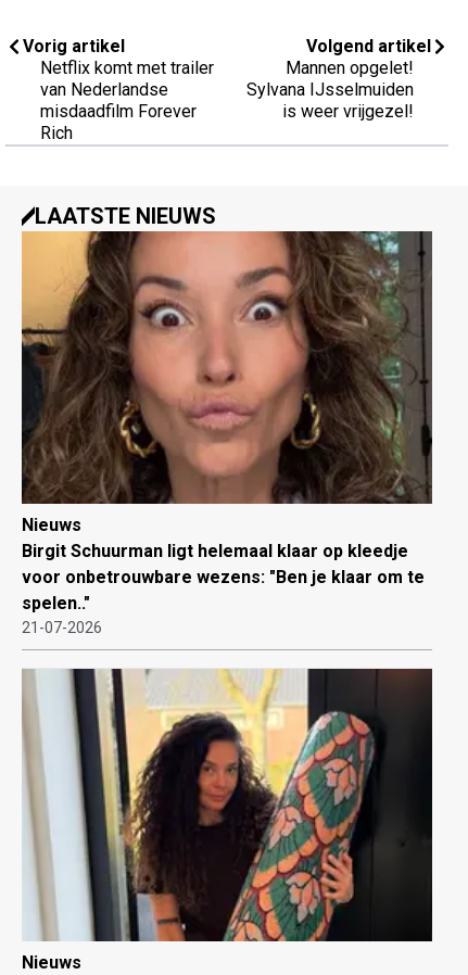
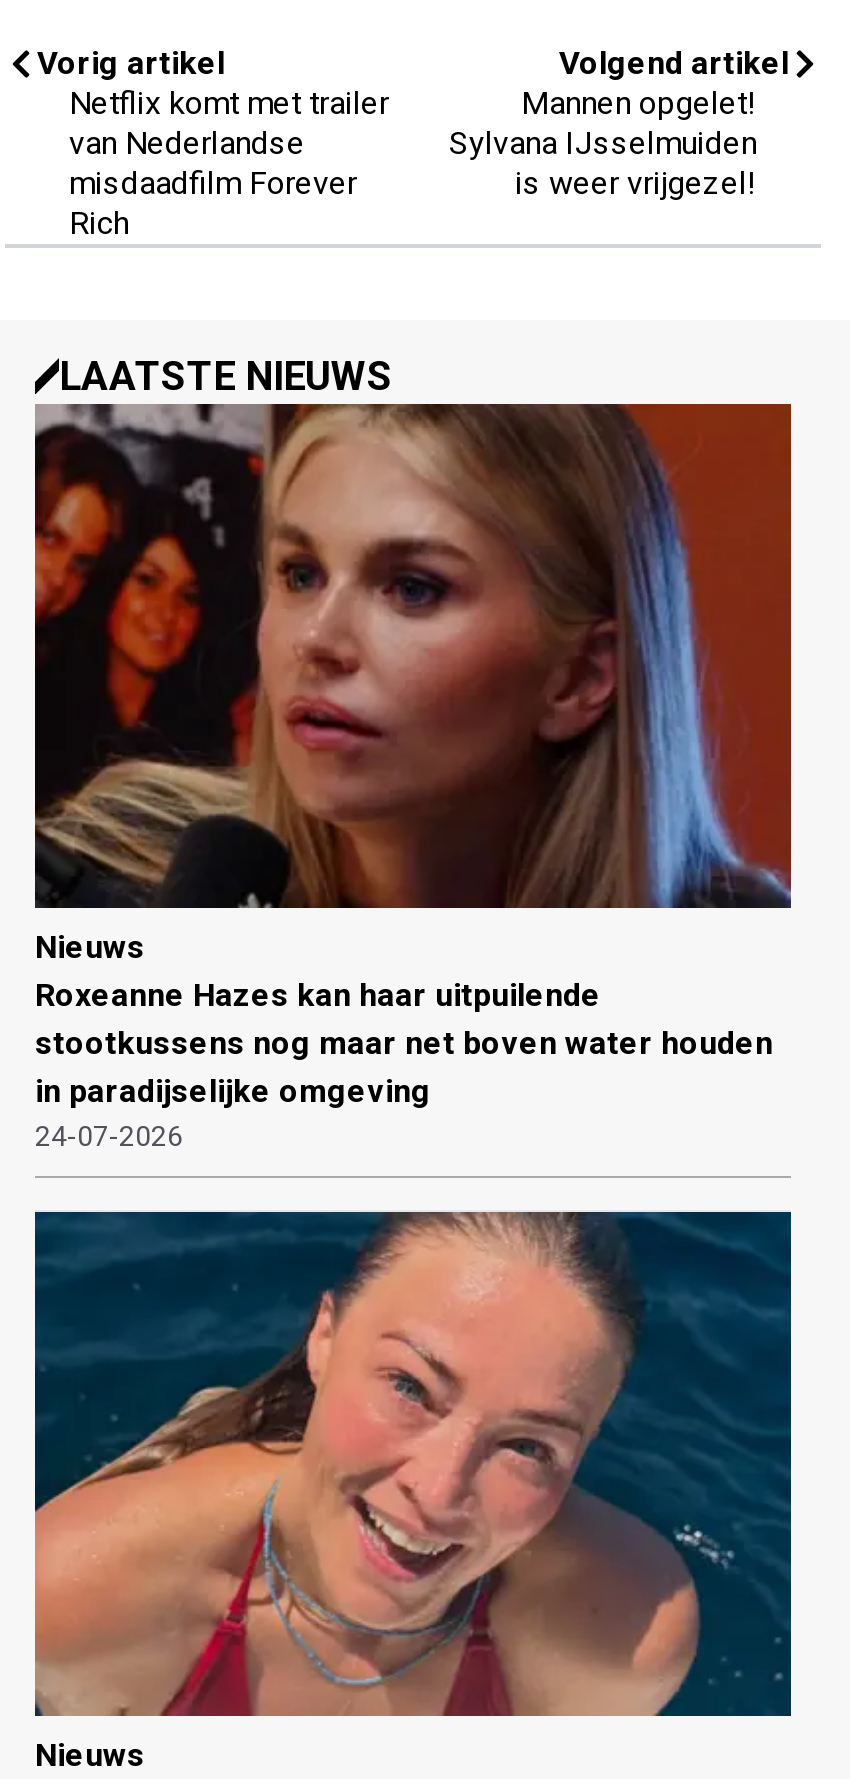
- [image]
- Birgit Schuurman ligt helemaal klaar op kleedje
- voor onbetrouwbare wezens: "Ben je klaar om te
- spelen.."
- 21-07-2026
+ [image]
+ Roxeanne Hazes kan haar uitpuilende
+ stootkussens nog maar net boven water houden
+ in paradijselijke omgeving
+ 24-07-2026

- [image]
+ [image]
